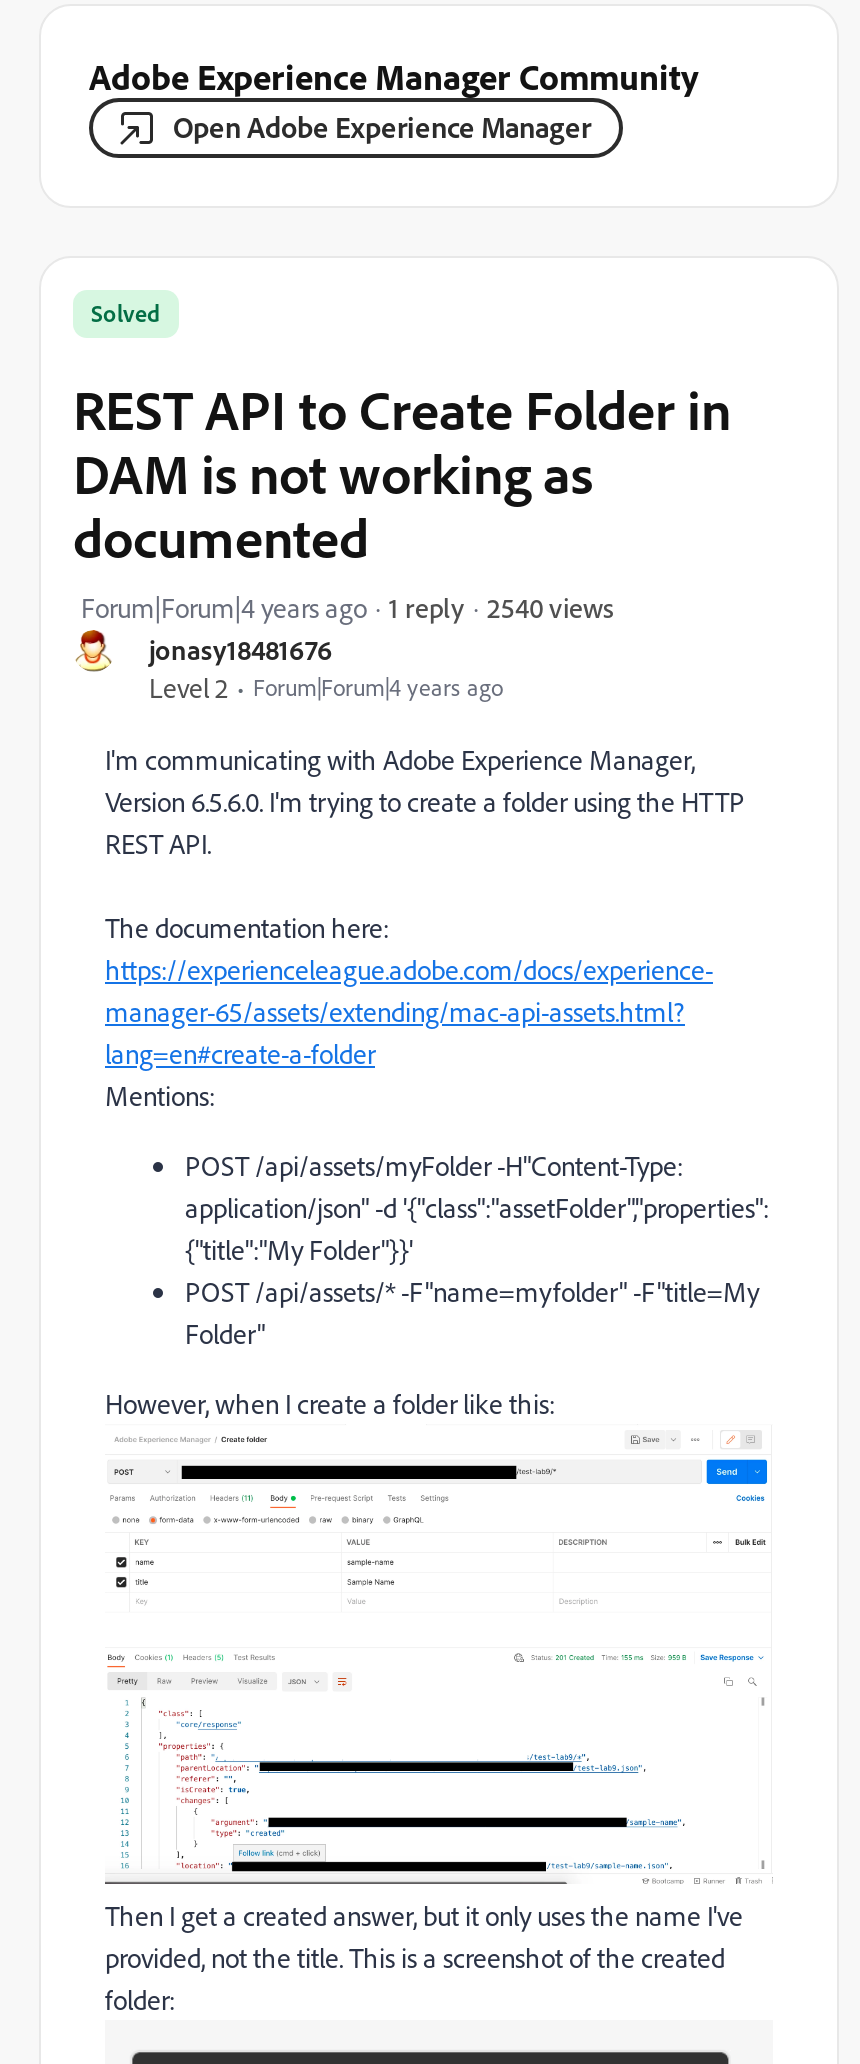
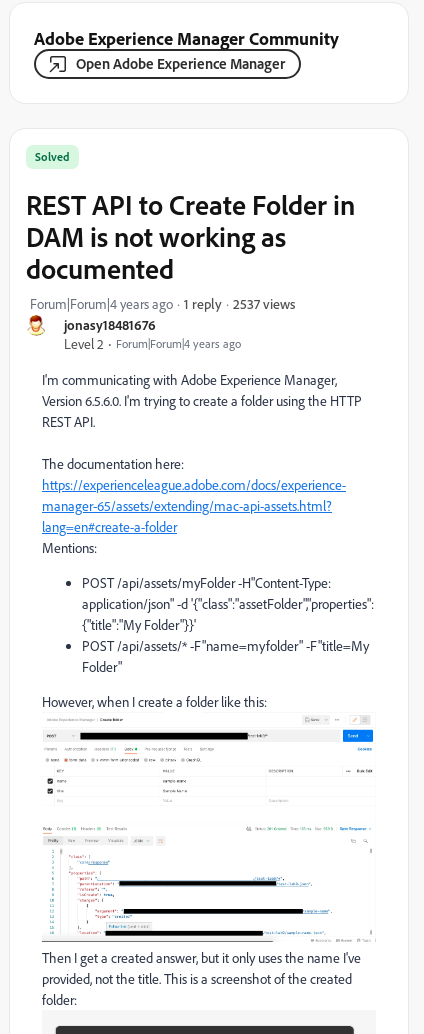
- 2540 views
+ 2537 views
